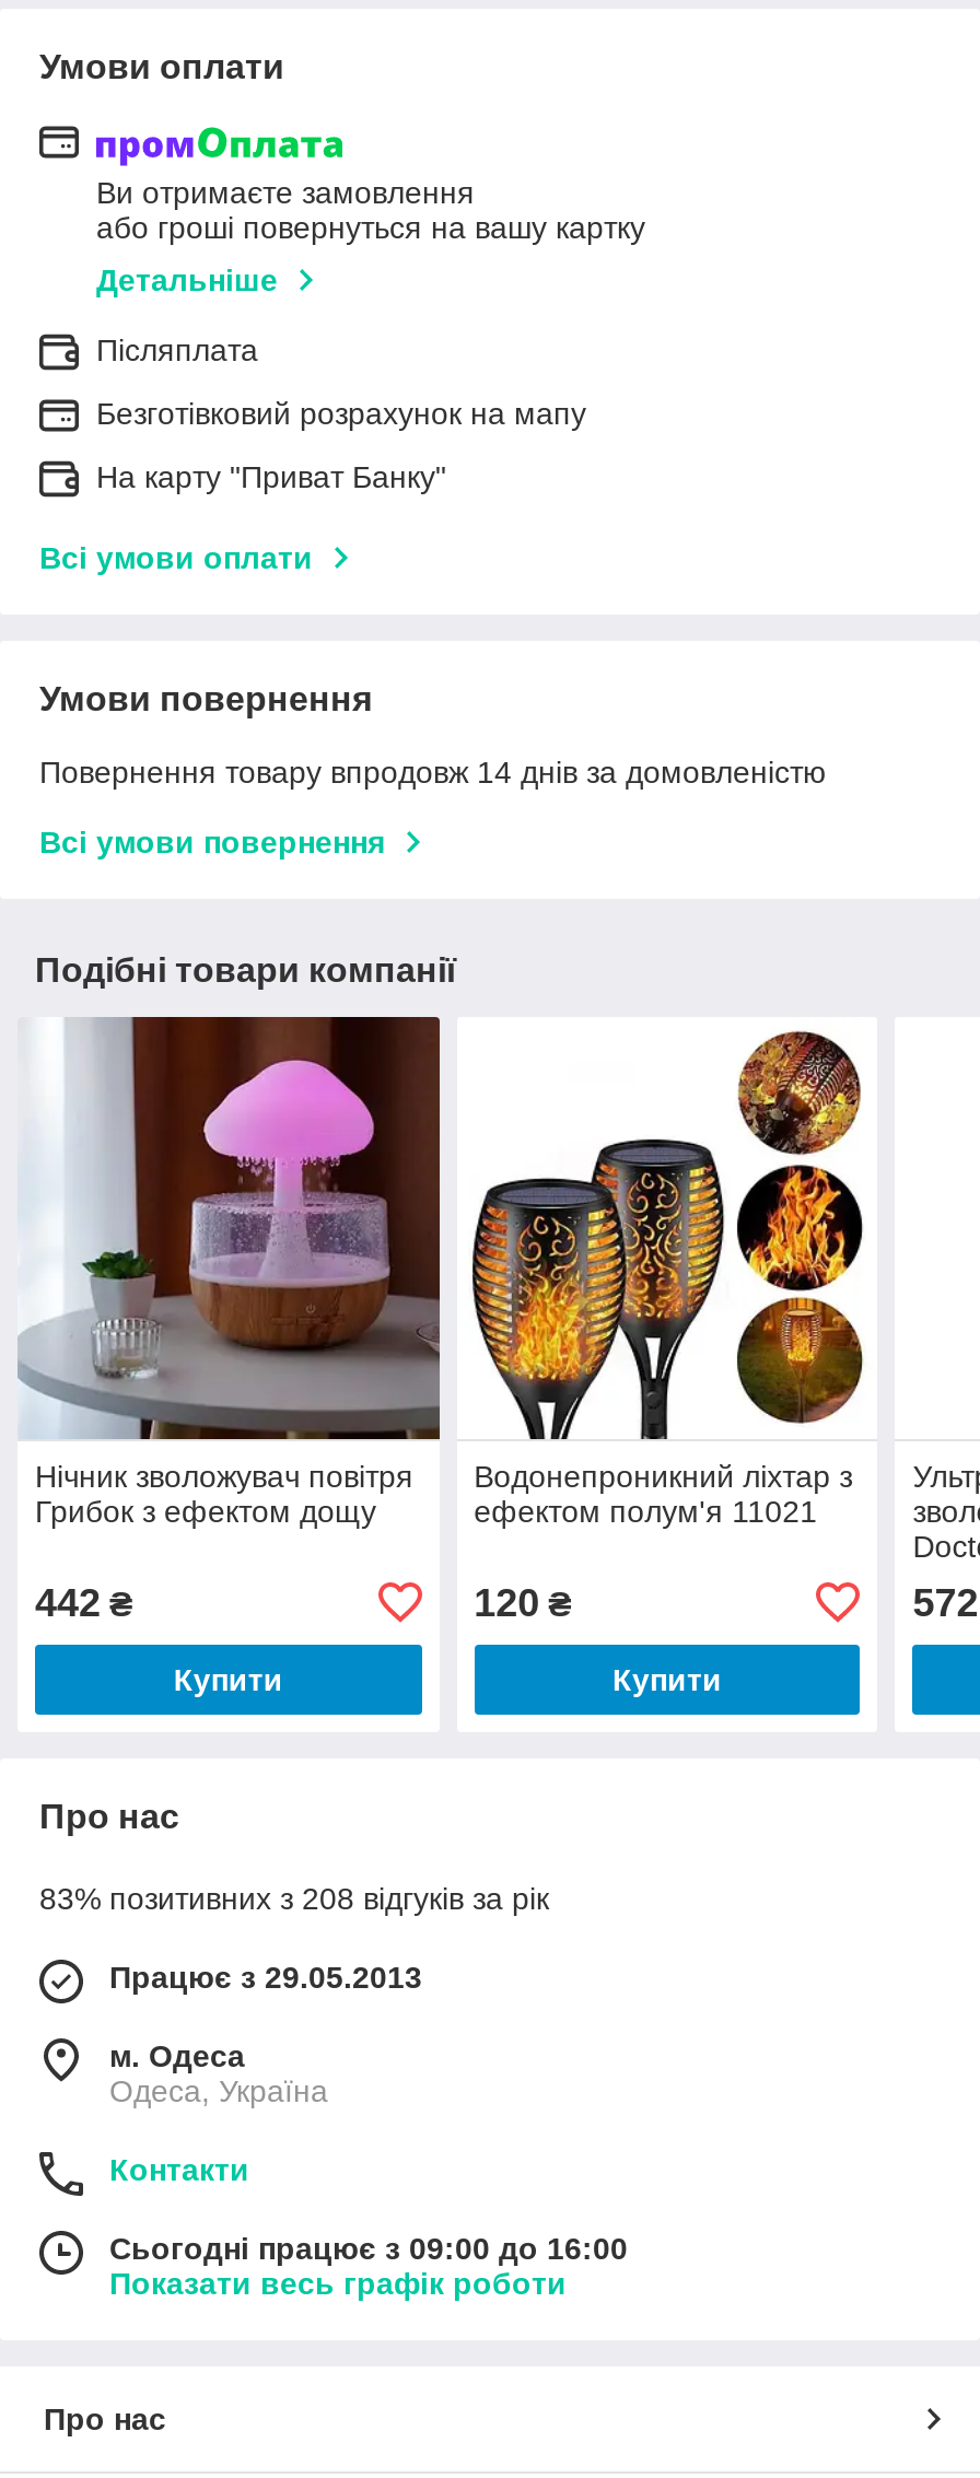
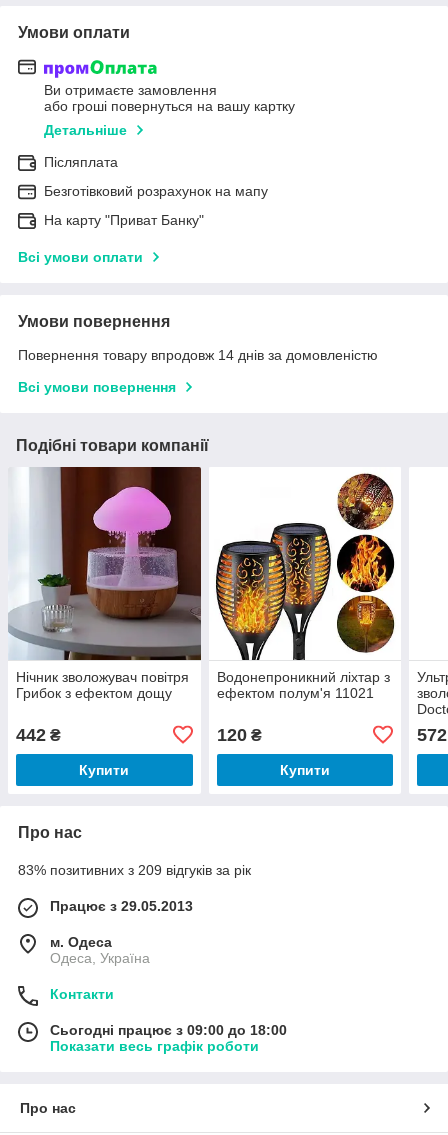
- 83% позитивних з 208 відгуків за рік
+ 83% позитивних з 209 відгуків за рік

- Сьогодні працює з 09:00 до 16:00
+ Сьогодні працює з 09:00 до 18:00
